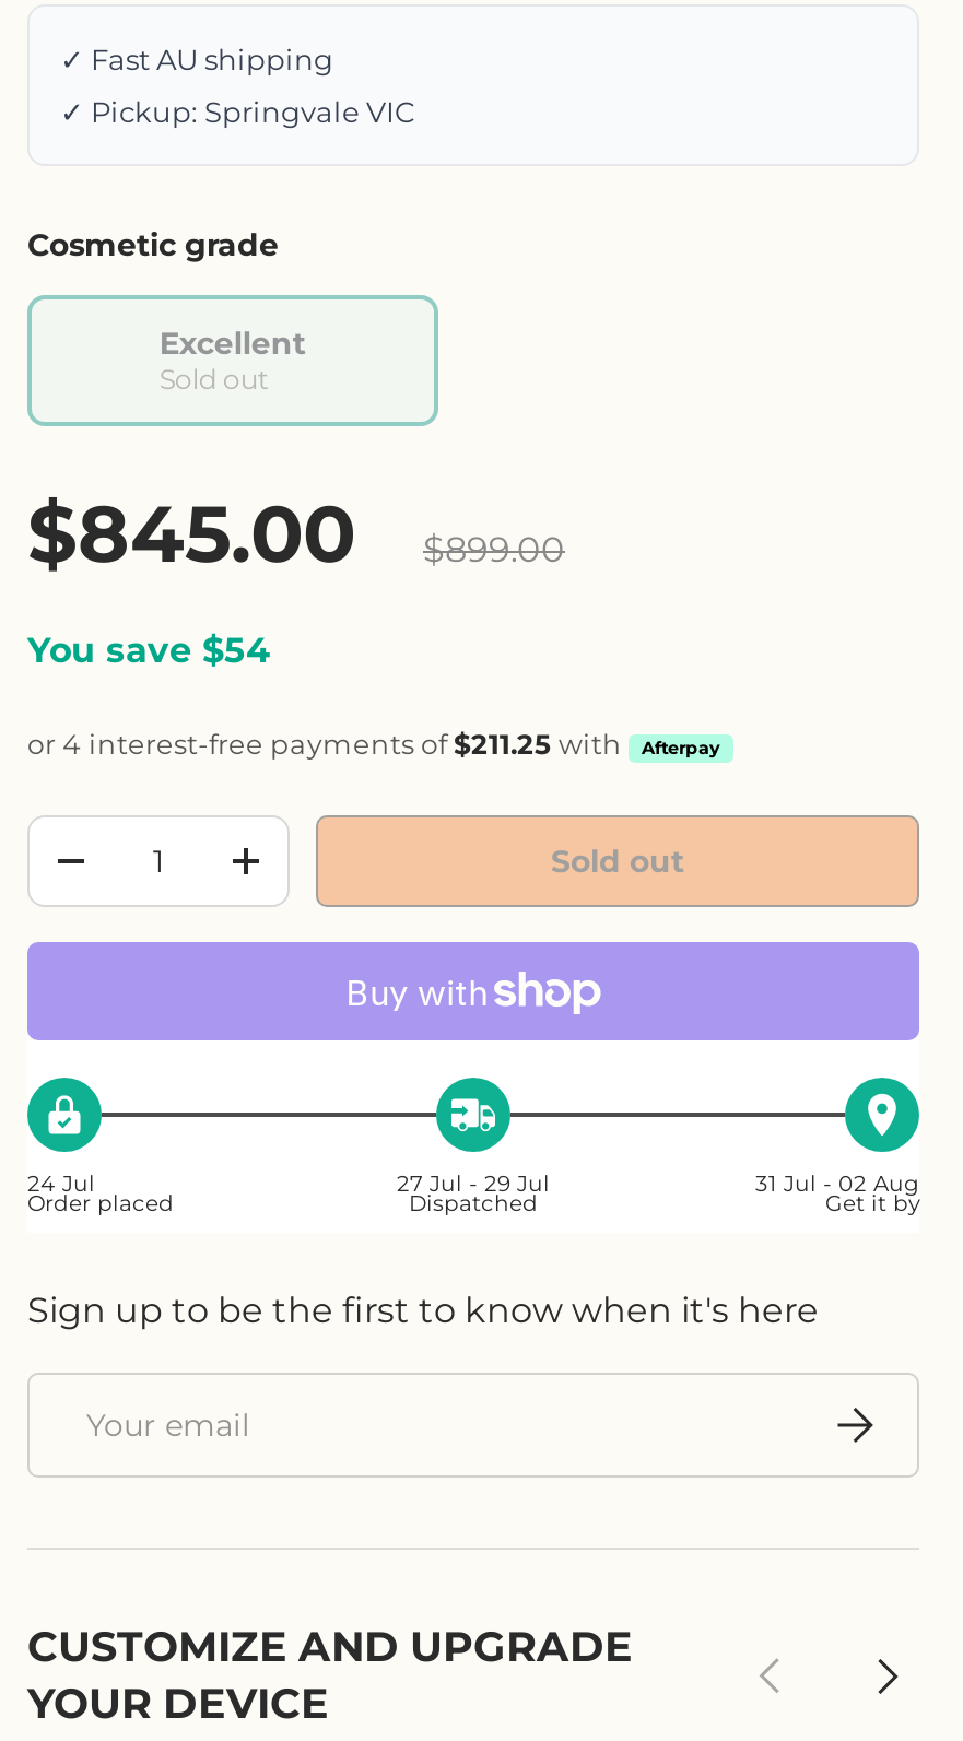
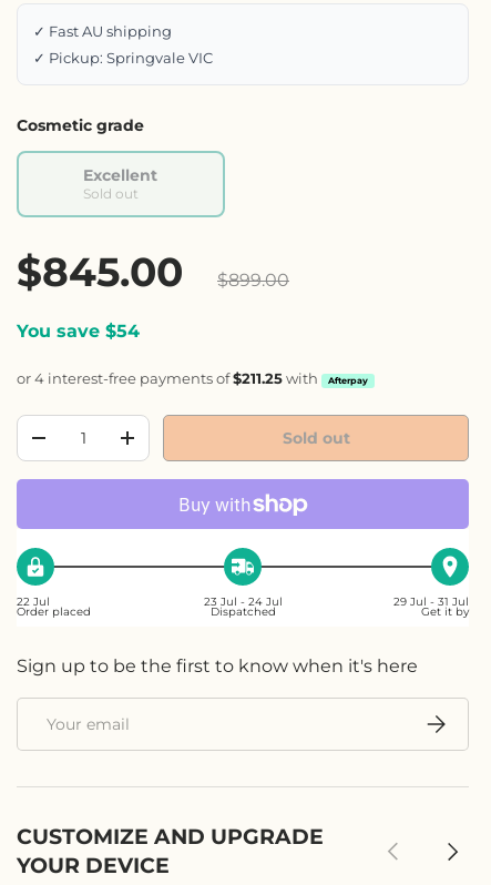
- 24 Jul
+ 22 Jul

- 27 Jul - 29 Jul
+ 23 Jul - 24 Jul

- 31 Jul - 02 Aug
+ 29 Jul - 31 Jul
